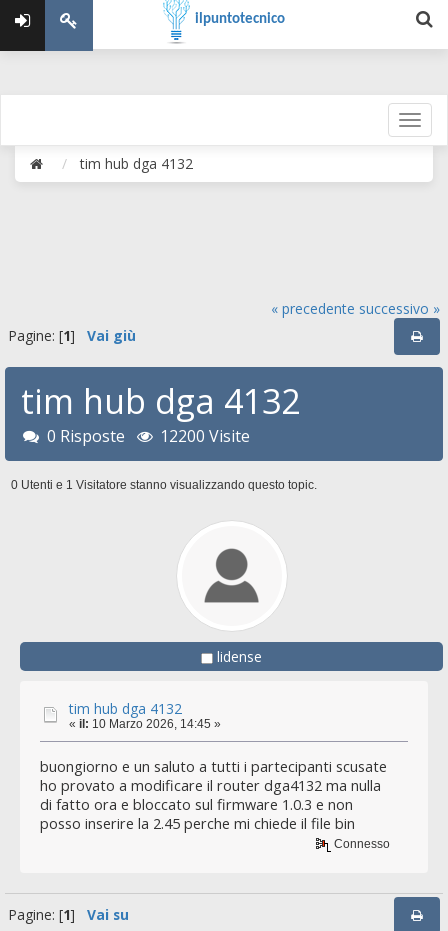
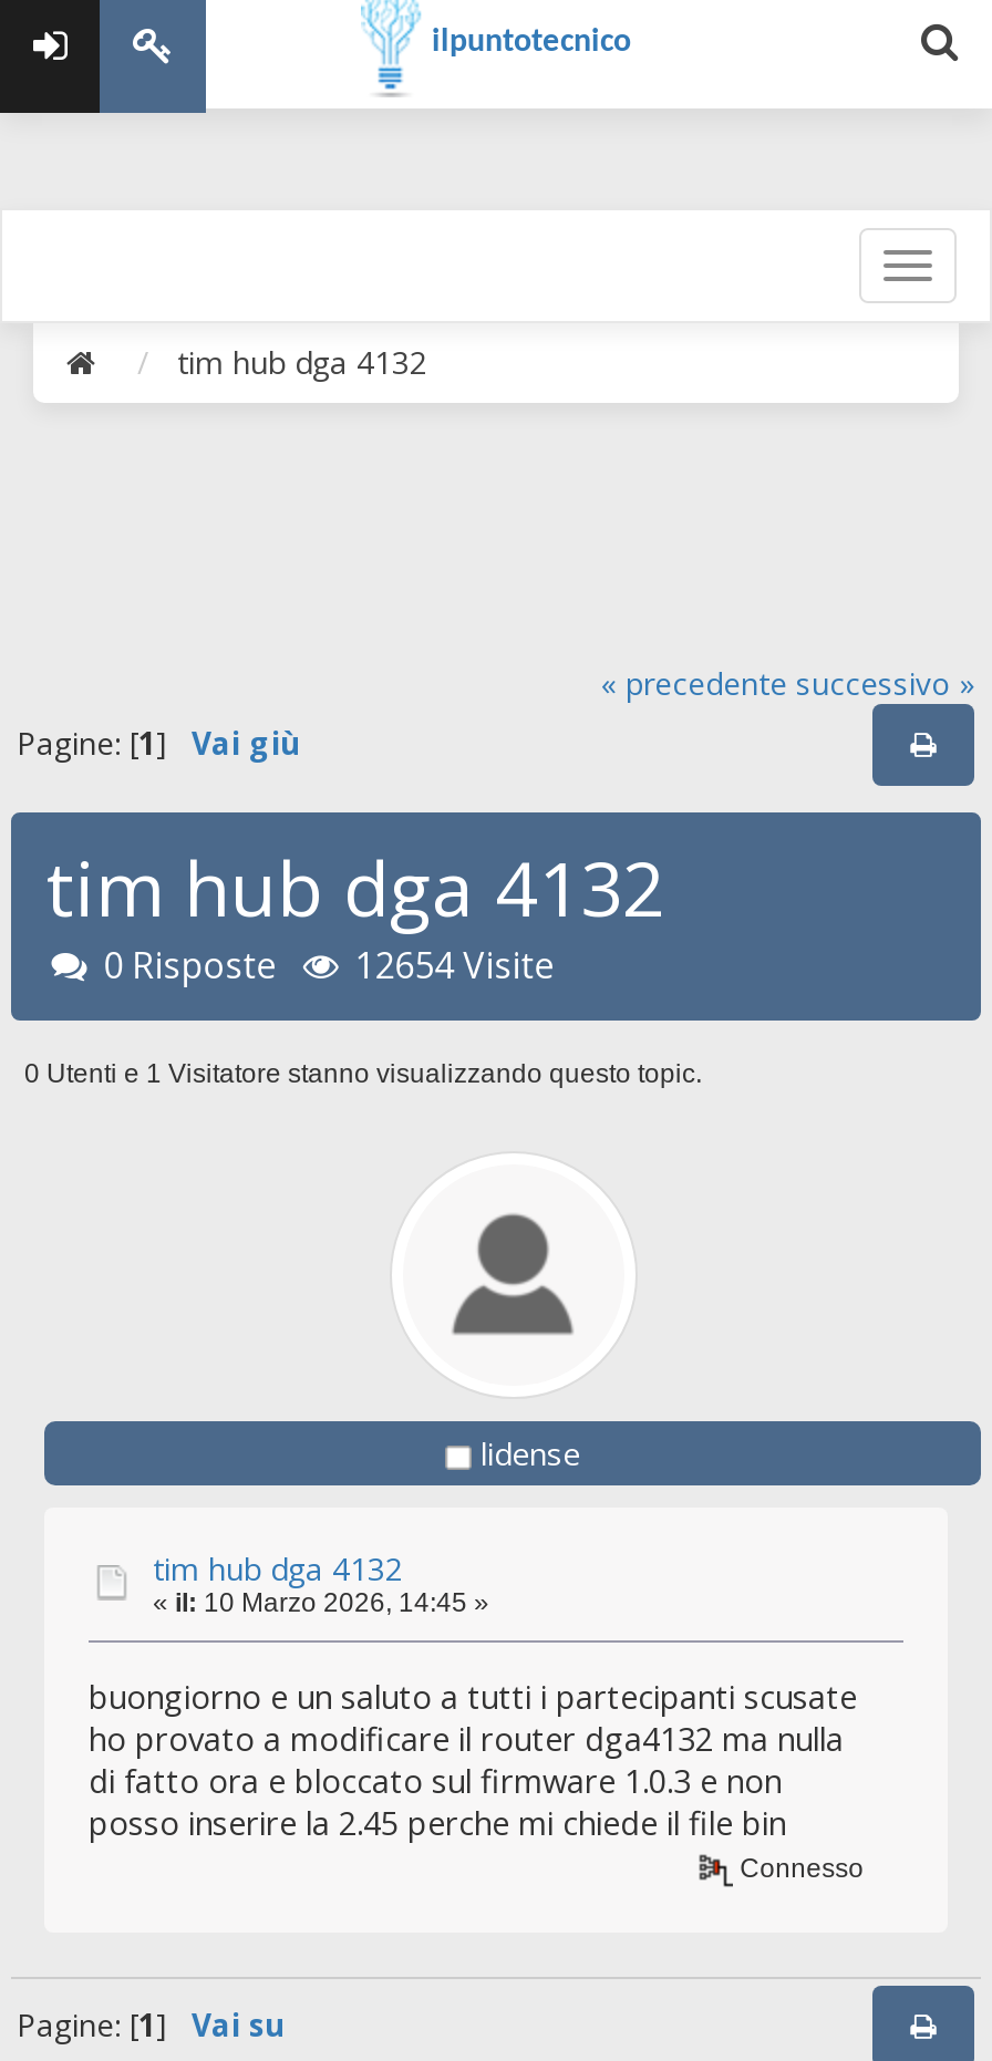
- 0 Risposte 12200 Visite
+ 0 Risposte 12654 Visite
